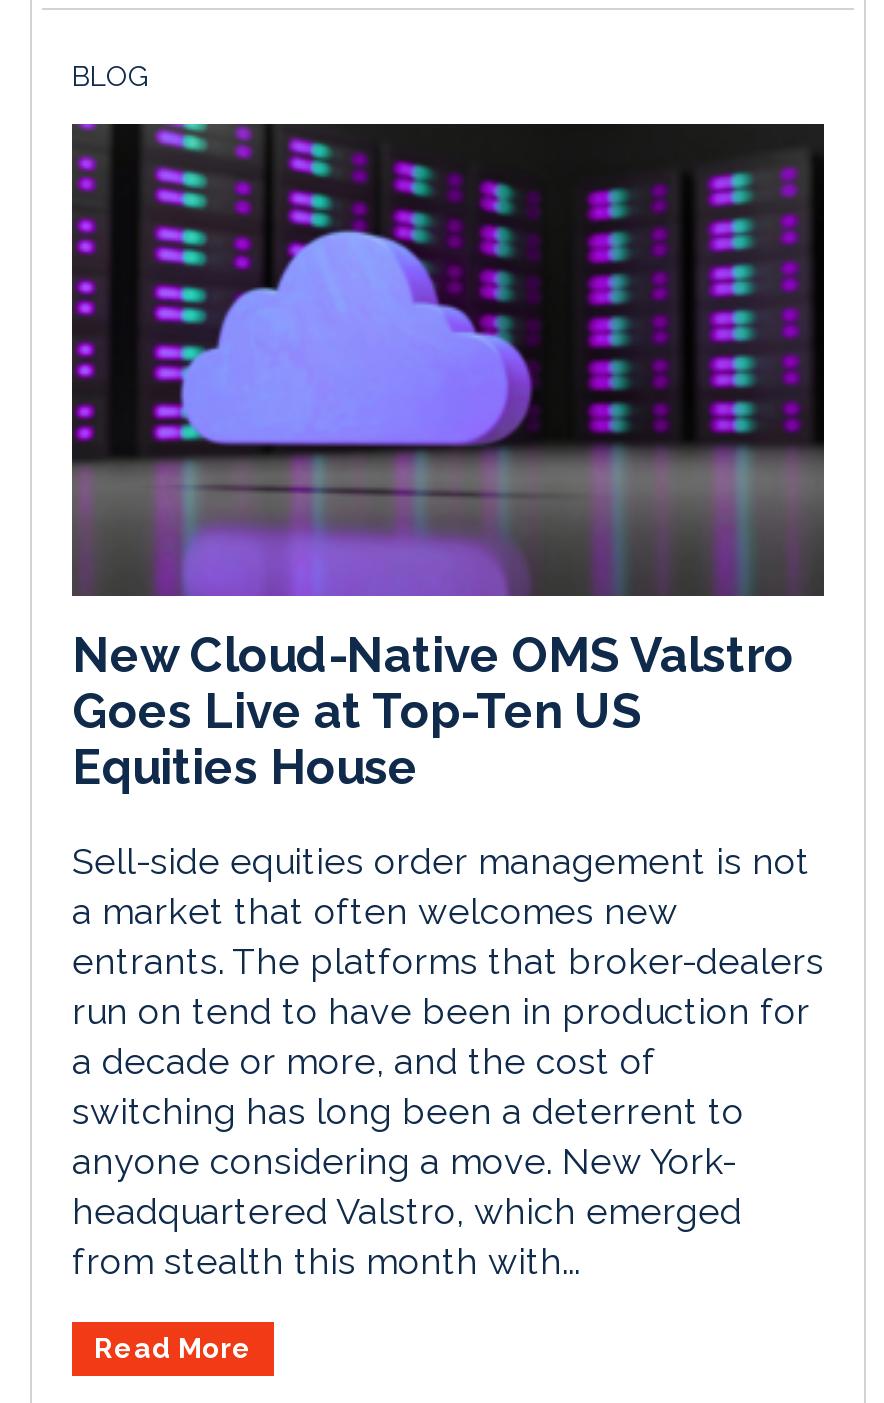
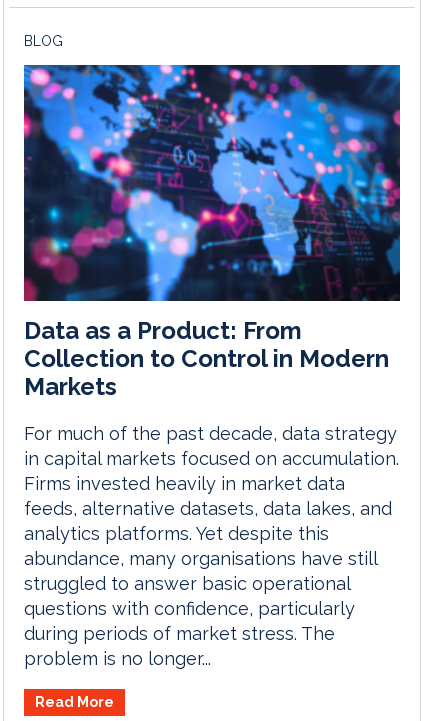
- [image]
- New Cloud-Native OMS Valstro
- Goes Live at Top-Ten US
- Equities House
+ [image]
+ Data as a Product: From
+ Collection to Control in Modern
+ Markets

- Sell-side equities order management is not
- a market that often welcomes new
- entrants. The platforms that broker-dealers
- run on tend to have been in production for
- a decade or more, and the cost of
- switching has long been a deterrent to
- anyone considering a move. New York-
- headquartered Valstro, which emerged
- from stealth this month with...
+ For much of the past decade, data strategy
+ in capital markets focused on accumulation.
+ Firms invested heavily in market data
+ feeds, alternative datasets, data lakes, and
+ analytics platforms. Yet despite this
+ abundance, many organisations have still
+ struggled to answer basic operational
+ questions with confidence, particularly
+ during periods of market stress. The
+ problem is no longer...
